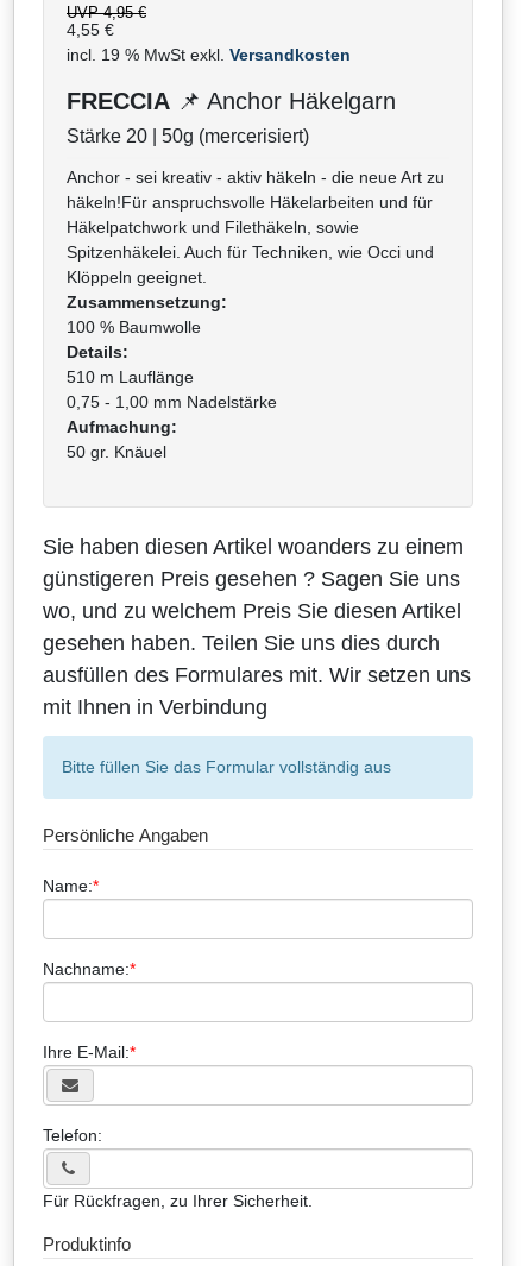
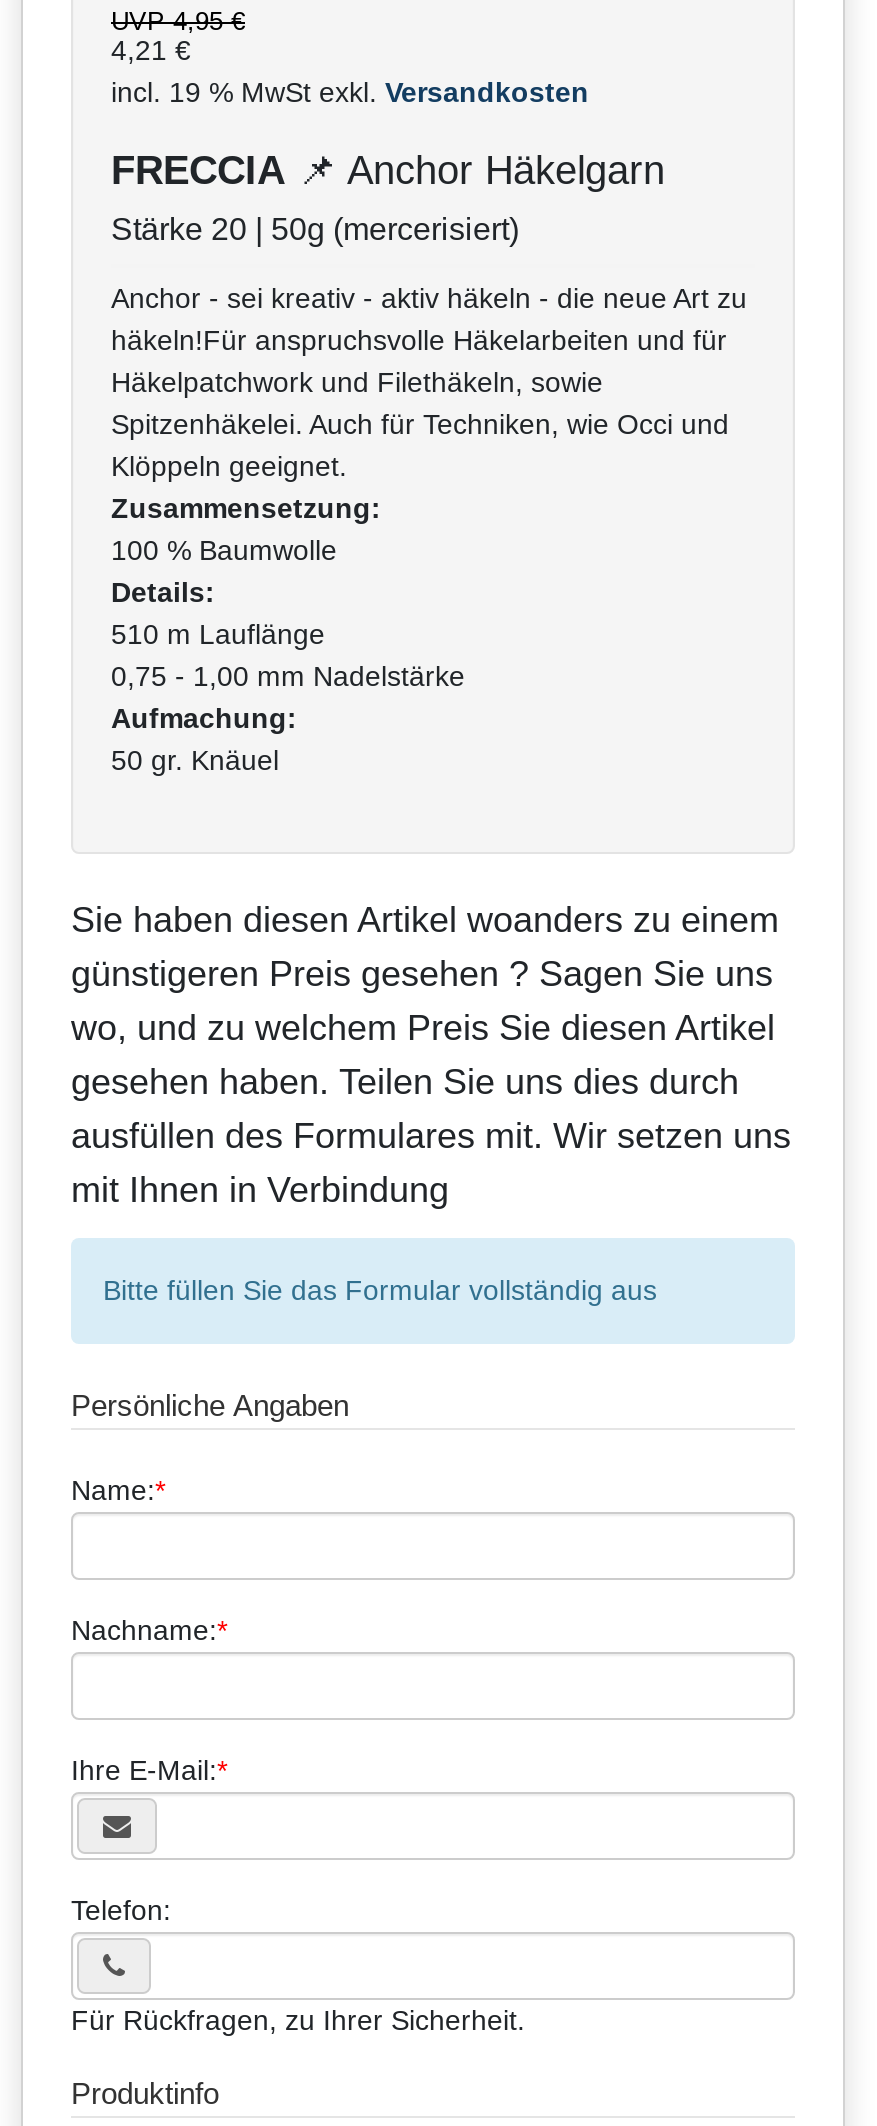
- 4,55 €
+ 4,21 €
